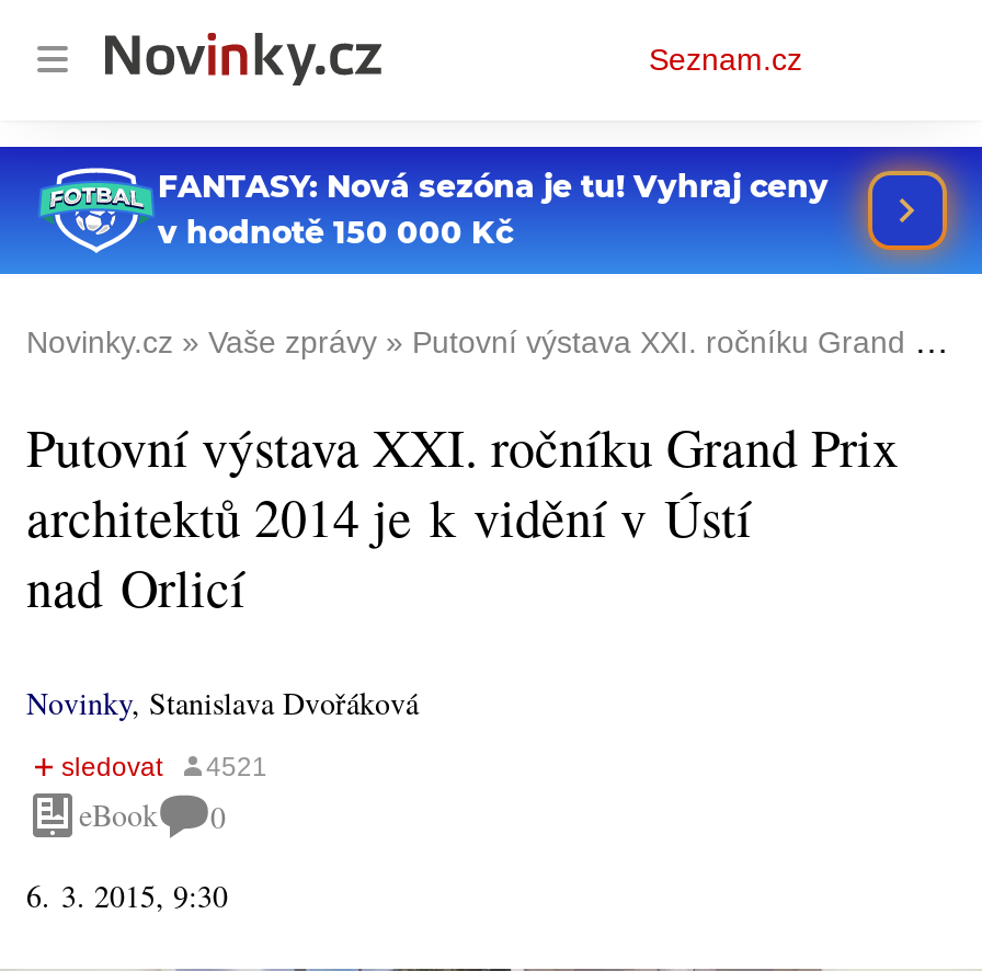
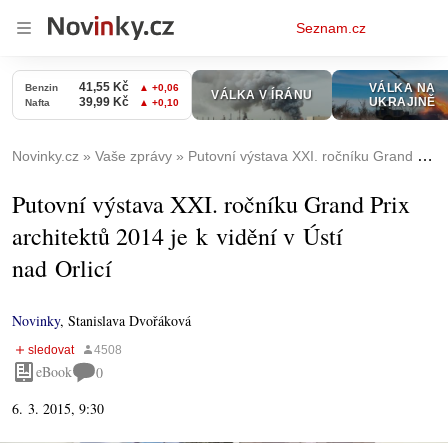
- [image]
+ [image]
